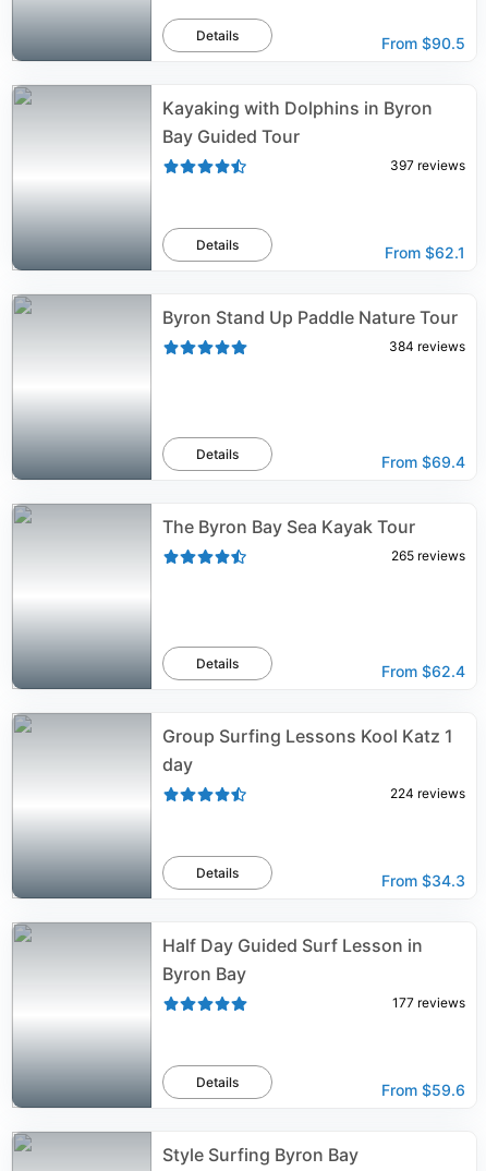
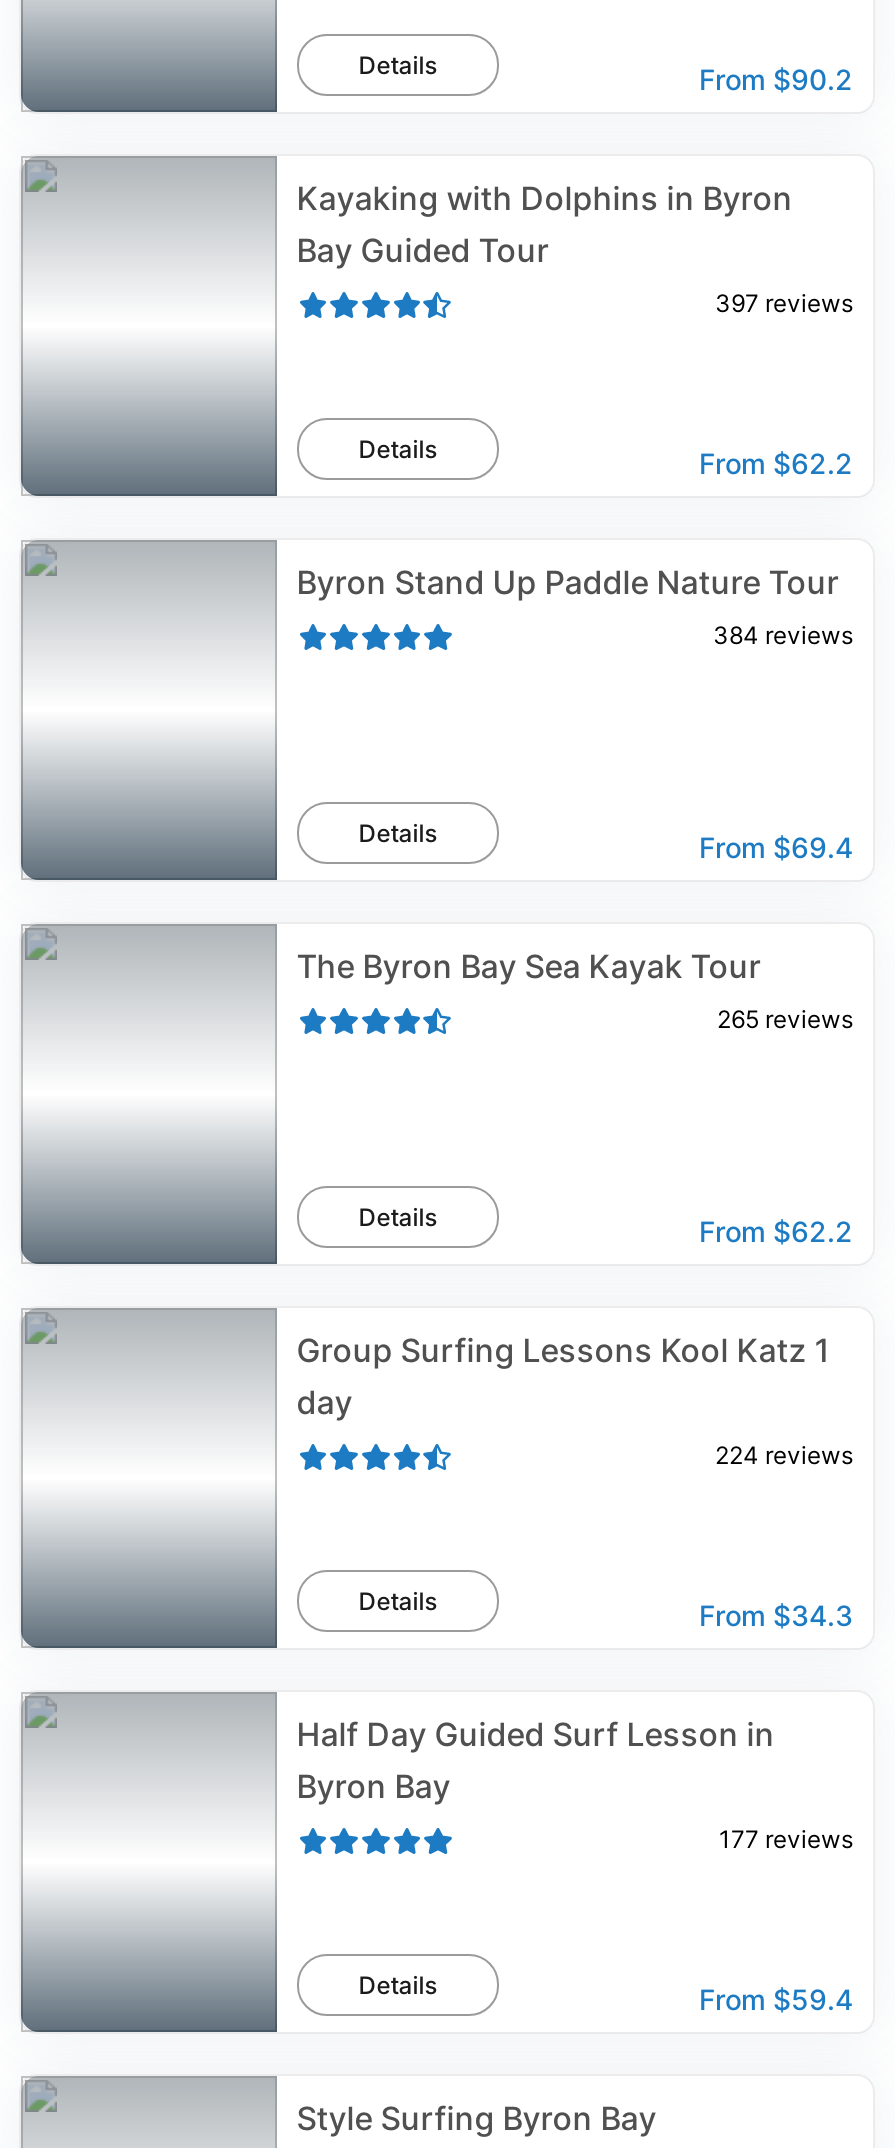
- From $90.5
+ From $90.2

- From $62.1
+ From $62.2

- From $62.4
+ From $62.2

- From $59.6
+ From $59.4
